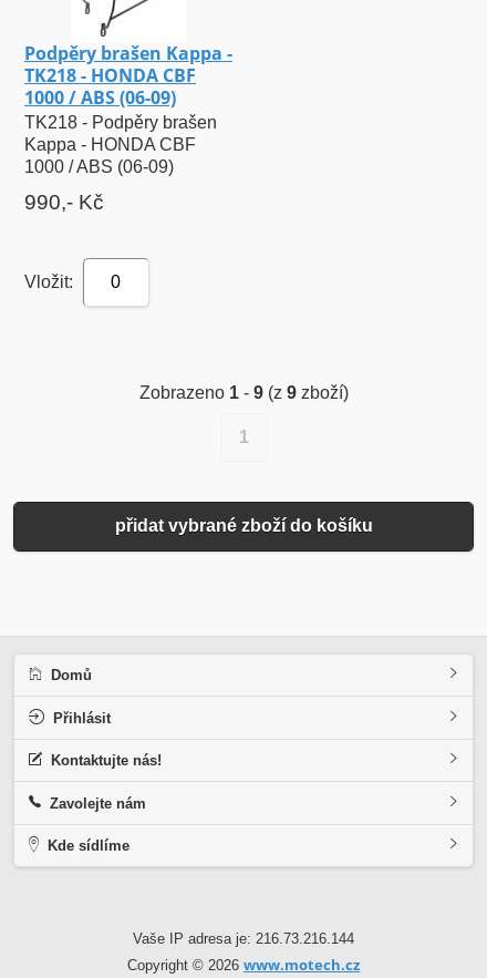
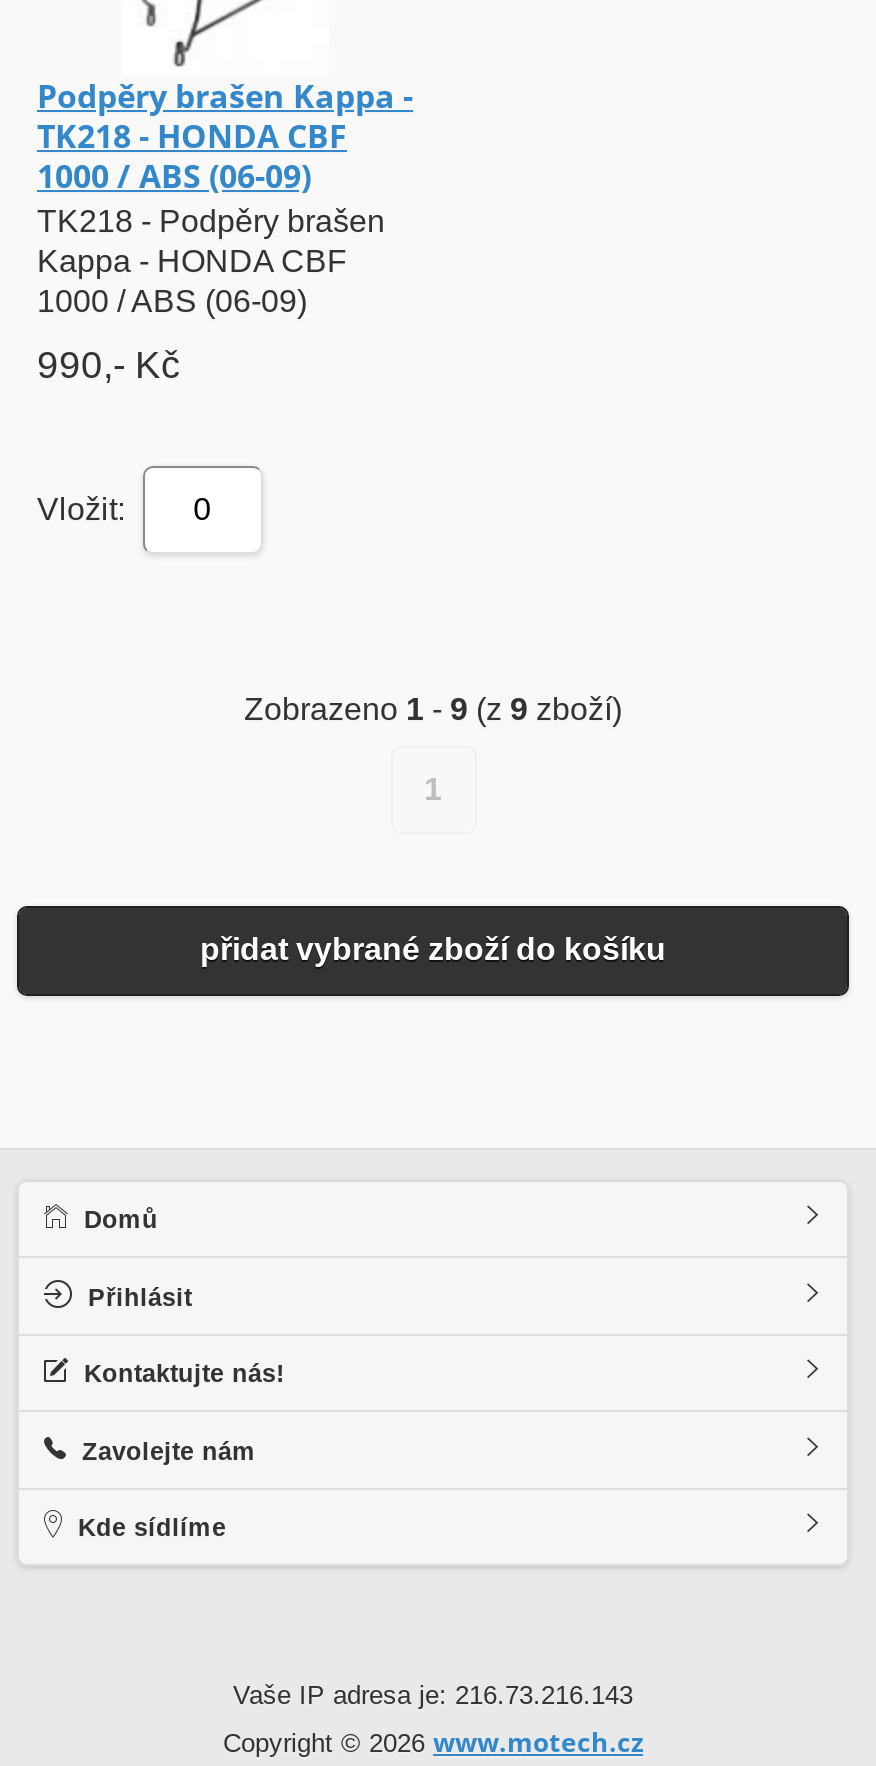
- Vaše IP adresa je: 216.73.216.144
+ Vaše IP adresa je: 216.73.216.143
